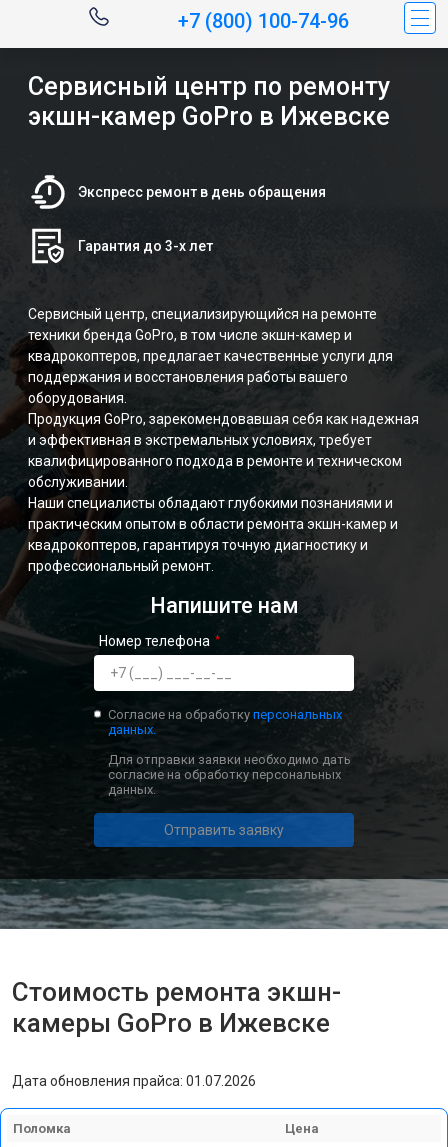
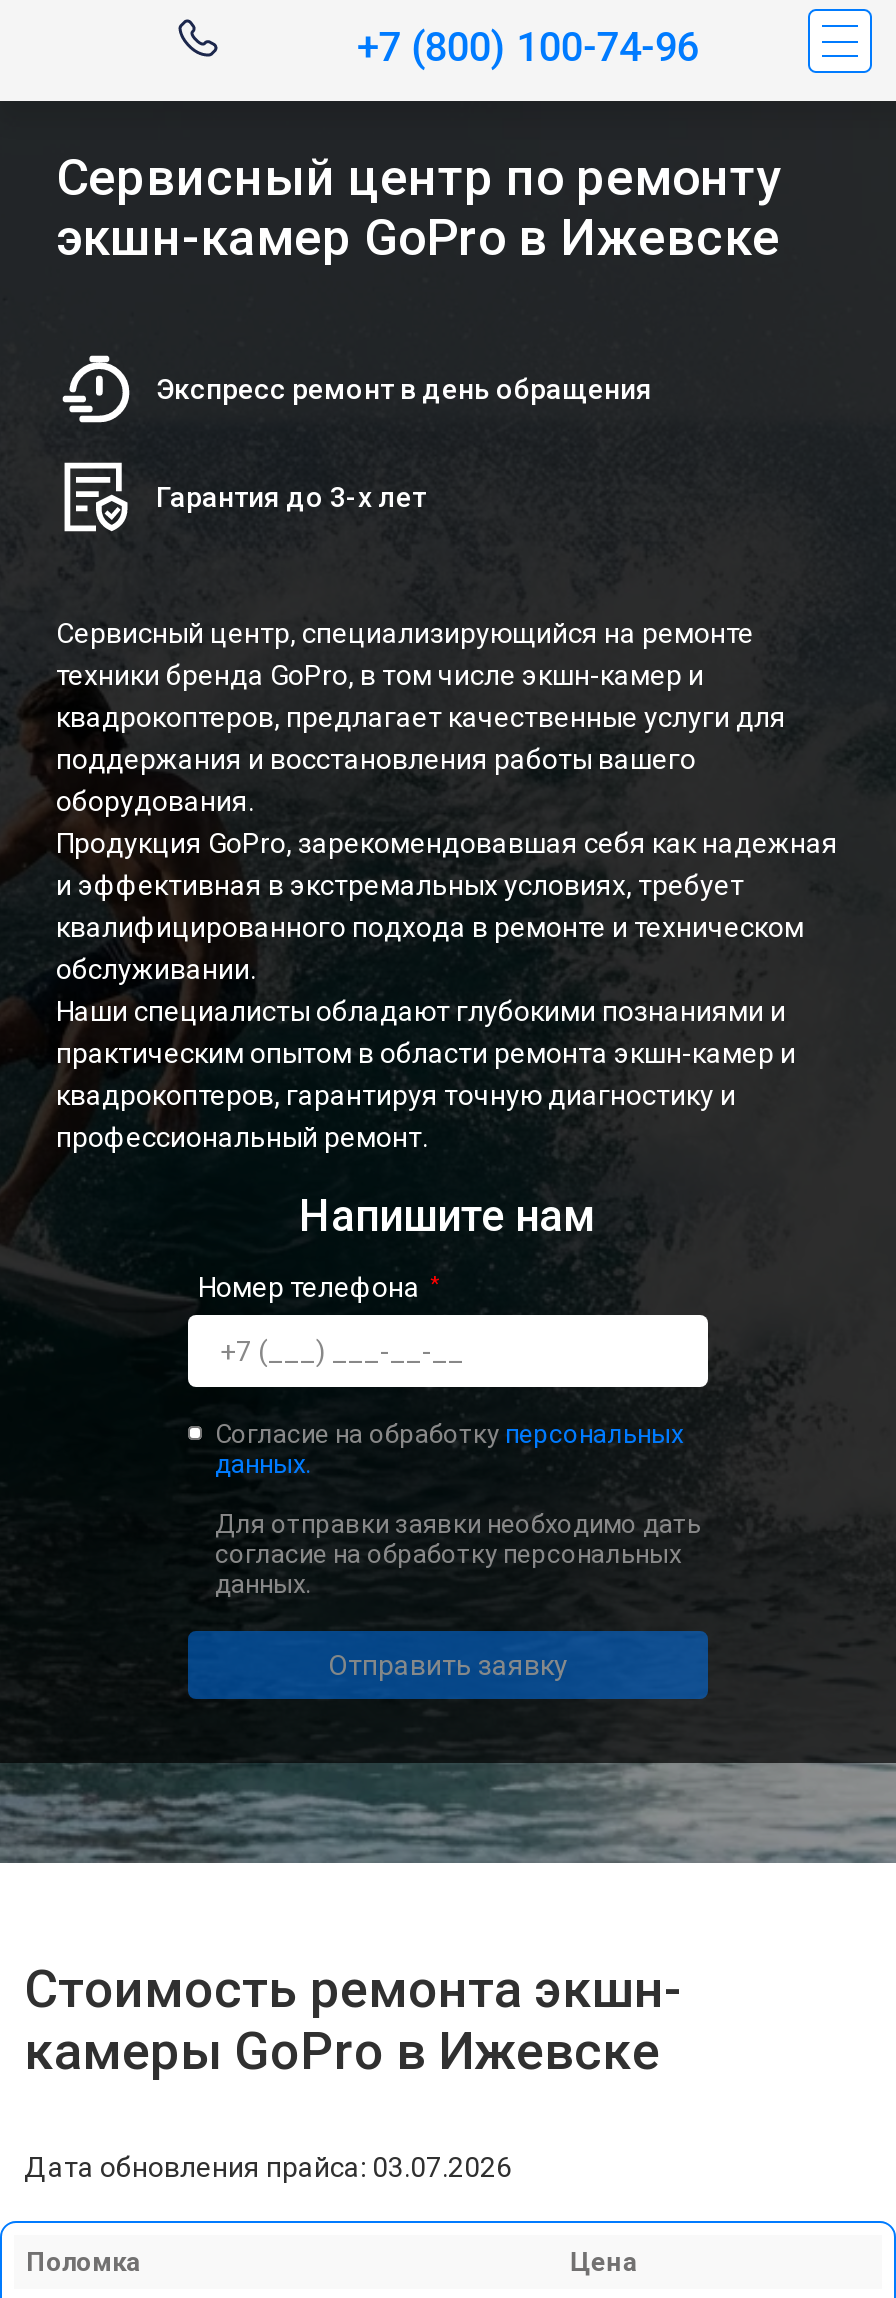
- Дата обновления прайса: 01.07.2026
+ Дата обновления прайса: 03.07.2026
